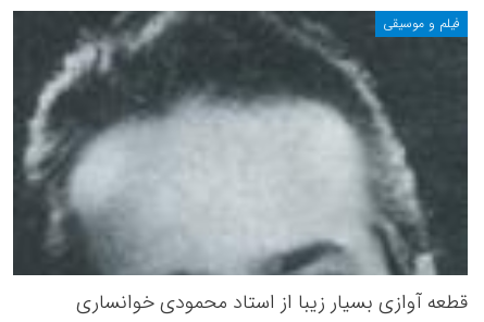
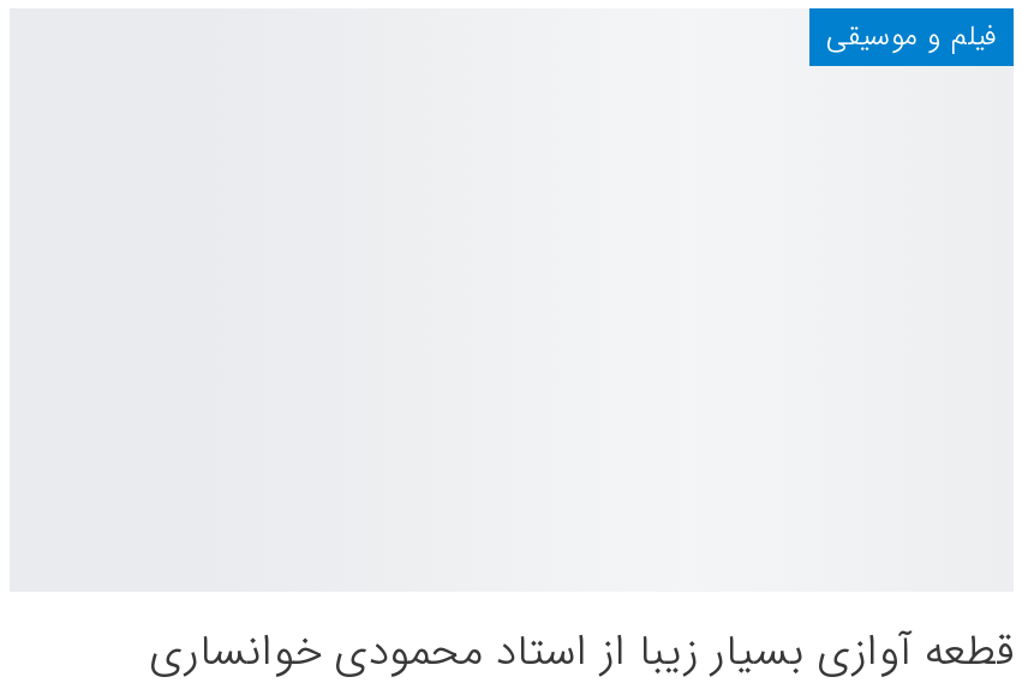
- [image]
